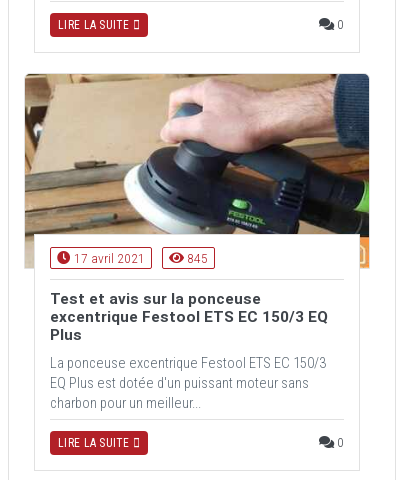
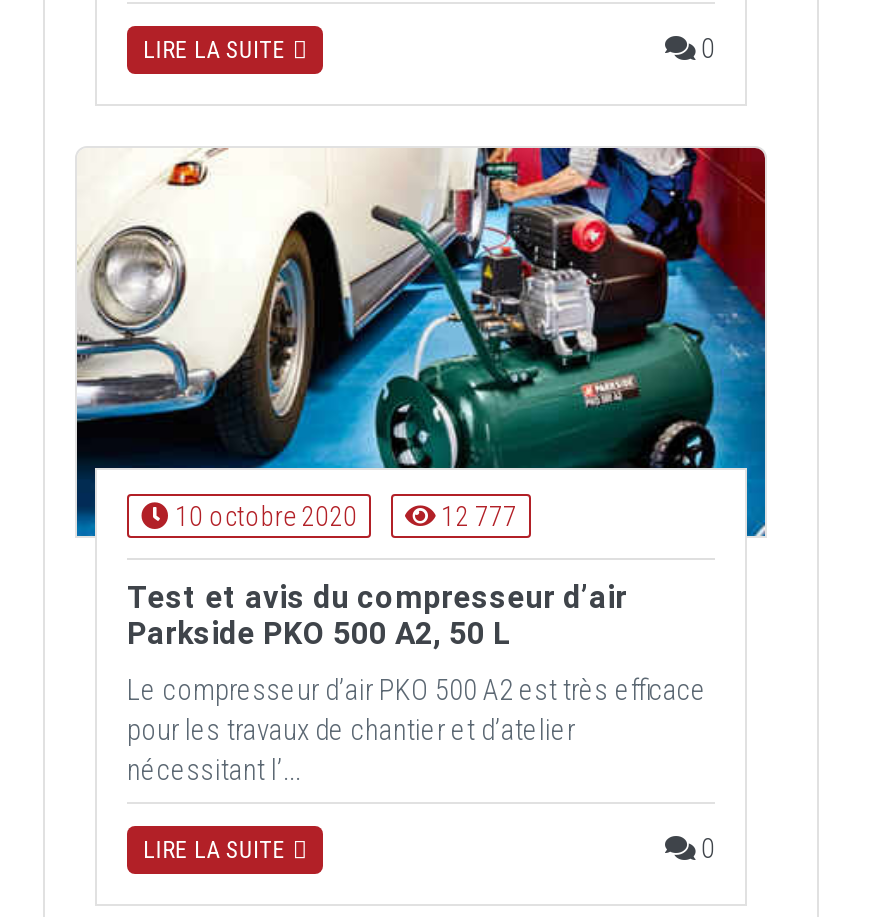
- [image]
- 17 avril 2021
- 845
+ [image]
+ 10 octobre 2020
+ 12 777

- Test et avis sur la ponceuse
- excentrique Festool ETS EC 150/3 EQ
- Plus
+ Test et avis du compresseur d’air
+ Parkside PKO 500 A2, 50 L

- La ponceuse excentrique Festool ETS EC 150/3
- EQ Plus est dotée d'un puissant moteur sans
- charbon pour un meilleur...
+ Le compresseur d’air PKO 500 A2 est très efficace
+ pour les travaux de chantier et d’atelier
+ nécessitant l’...
